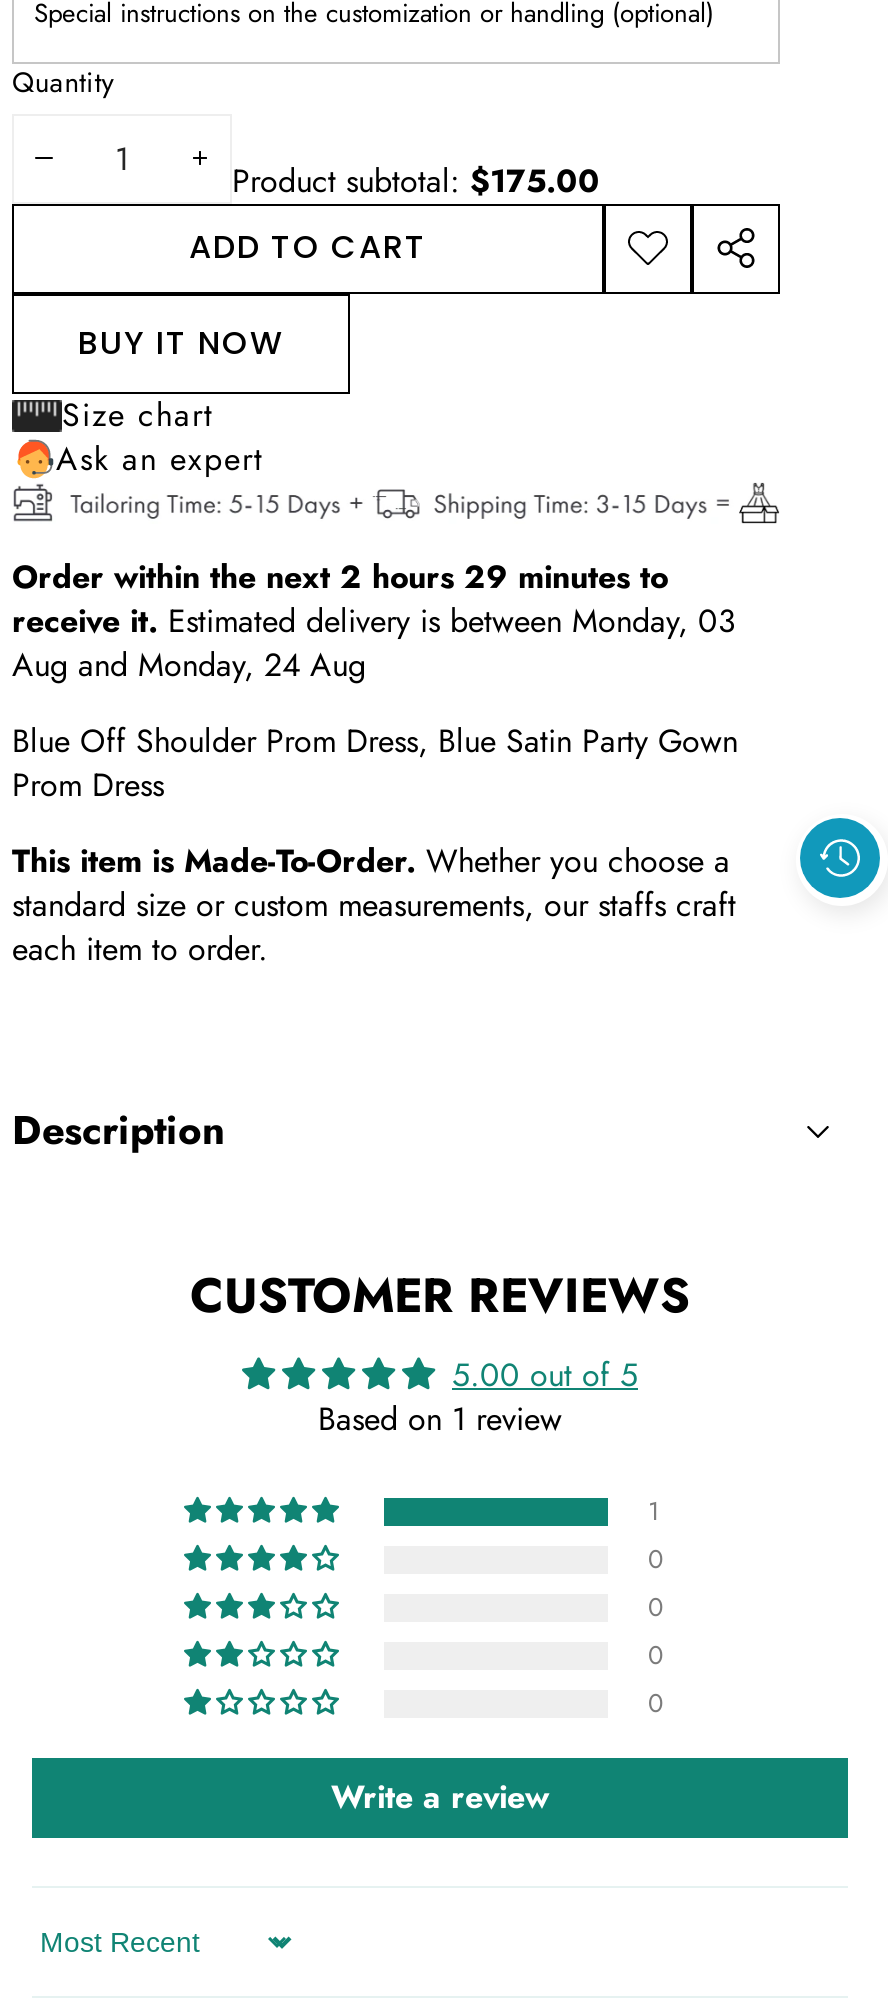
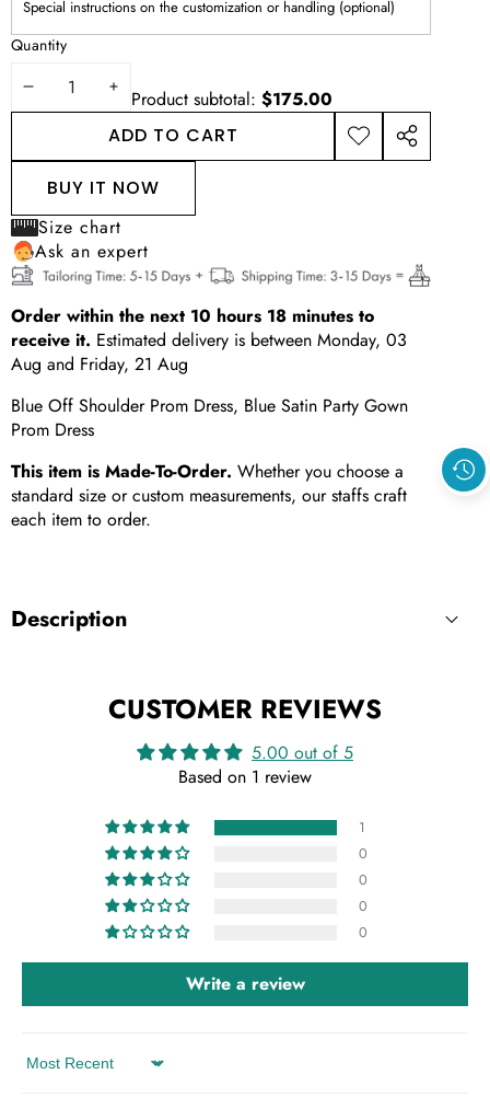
- Order within the next 2 hours 29 minutes to
+ Order within the next 10 hours 18 minutes to

- Aug and Monday, 24 Aug
+ Aug and Friday, 21 Aug
